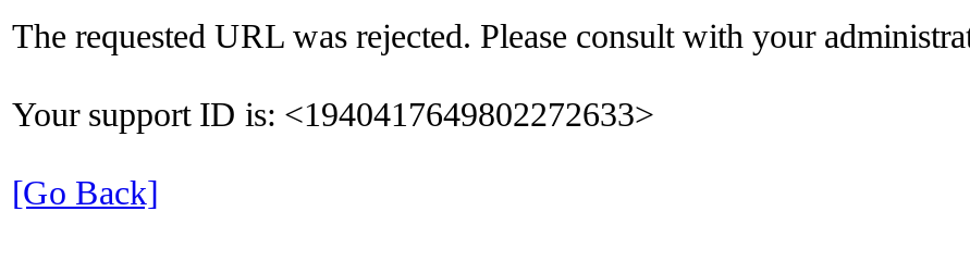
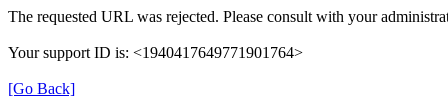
- Your support ID is: <1940417649802272633>
+ Your support ID is: <1940417649771901764>
